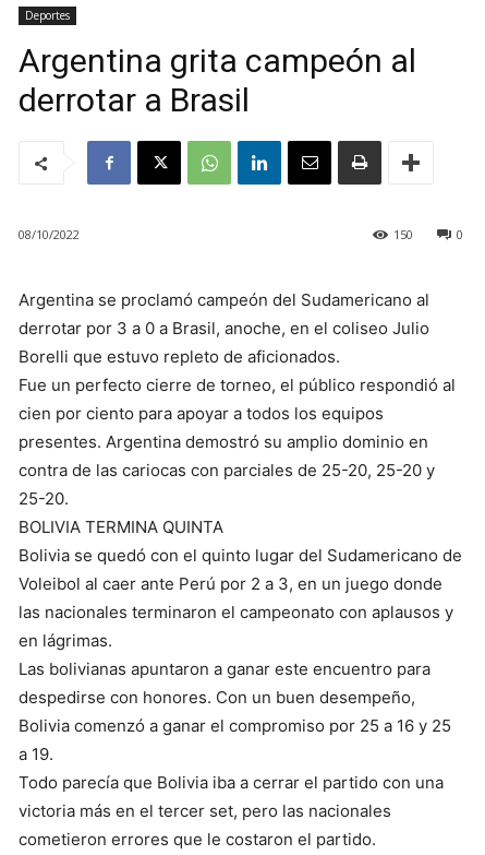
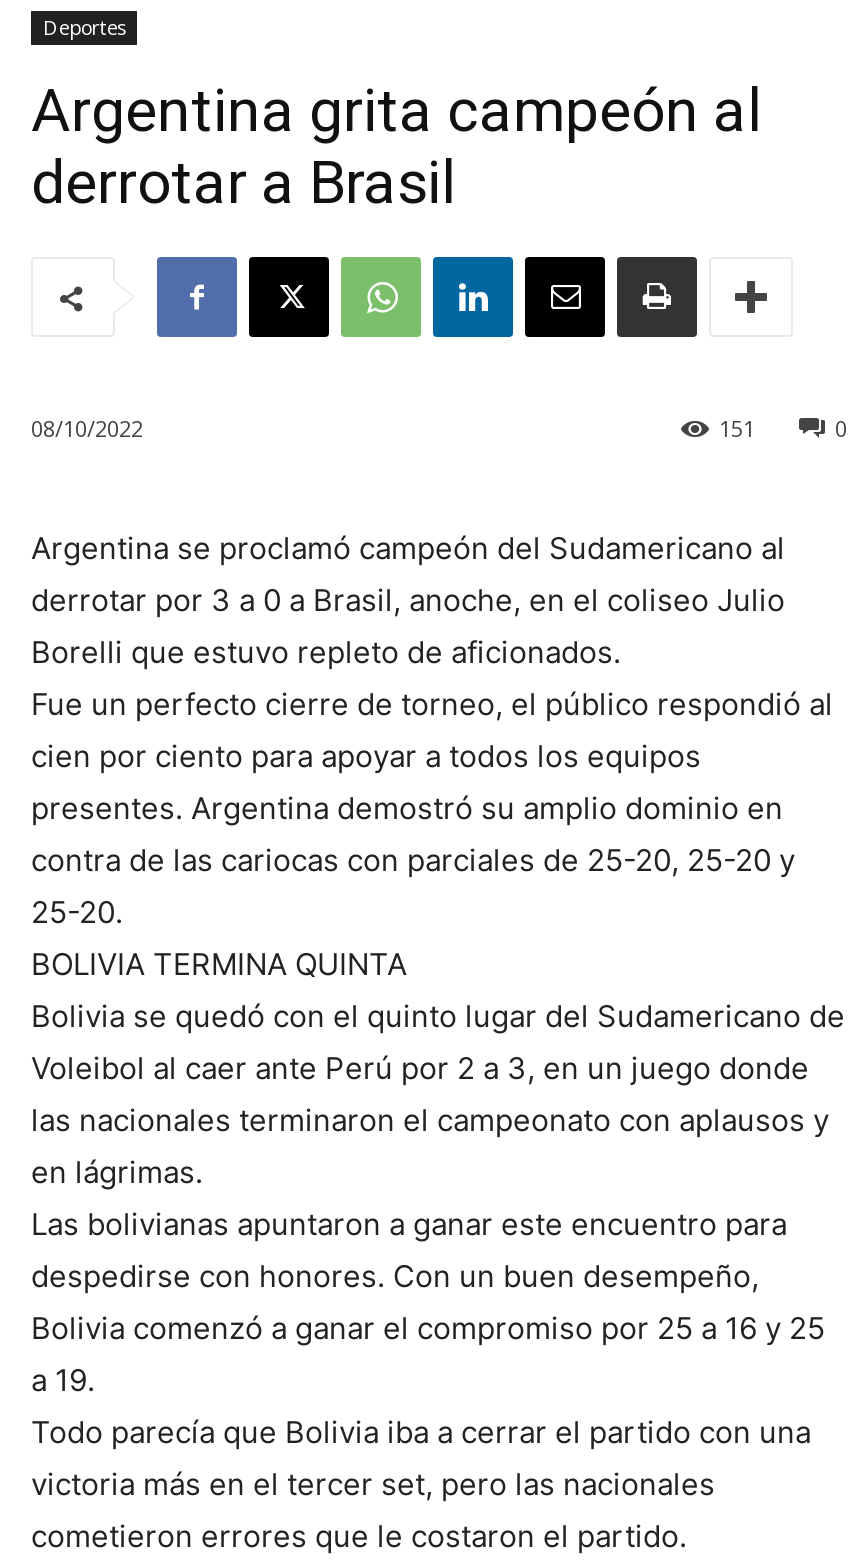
- 150
+ 151
